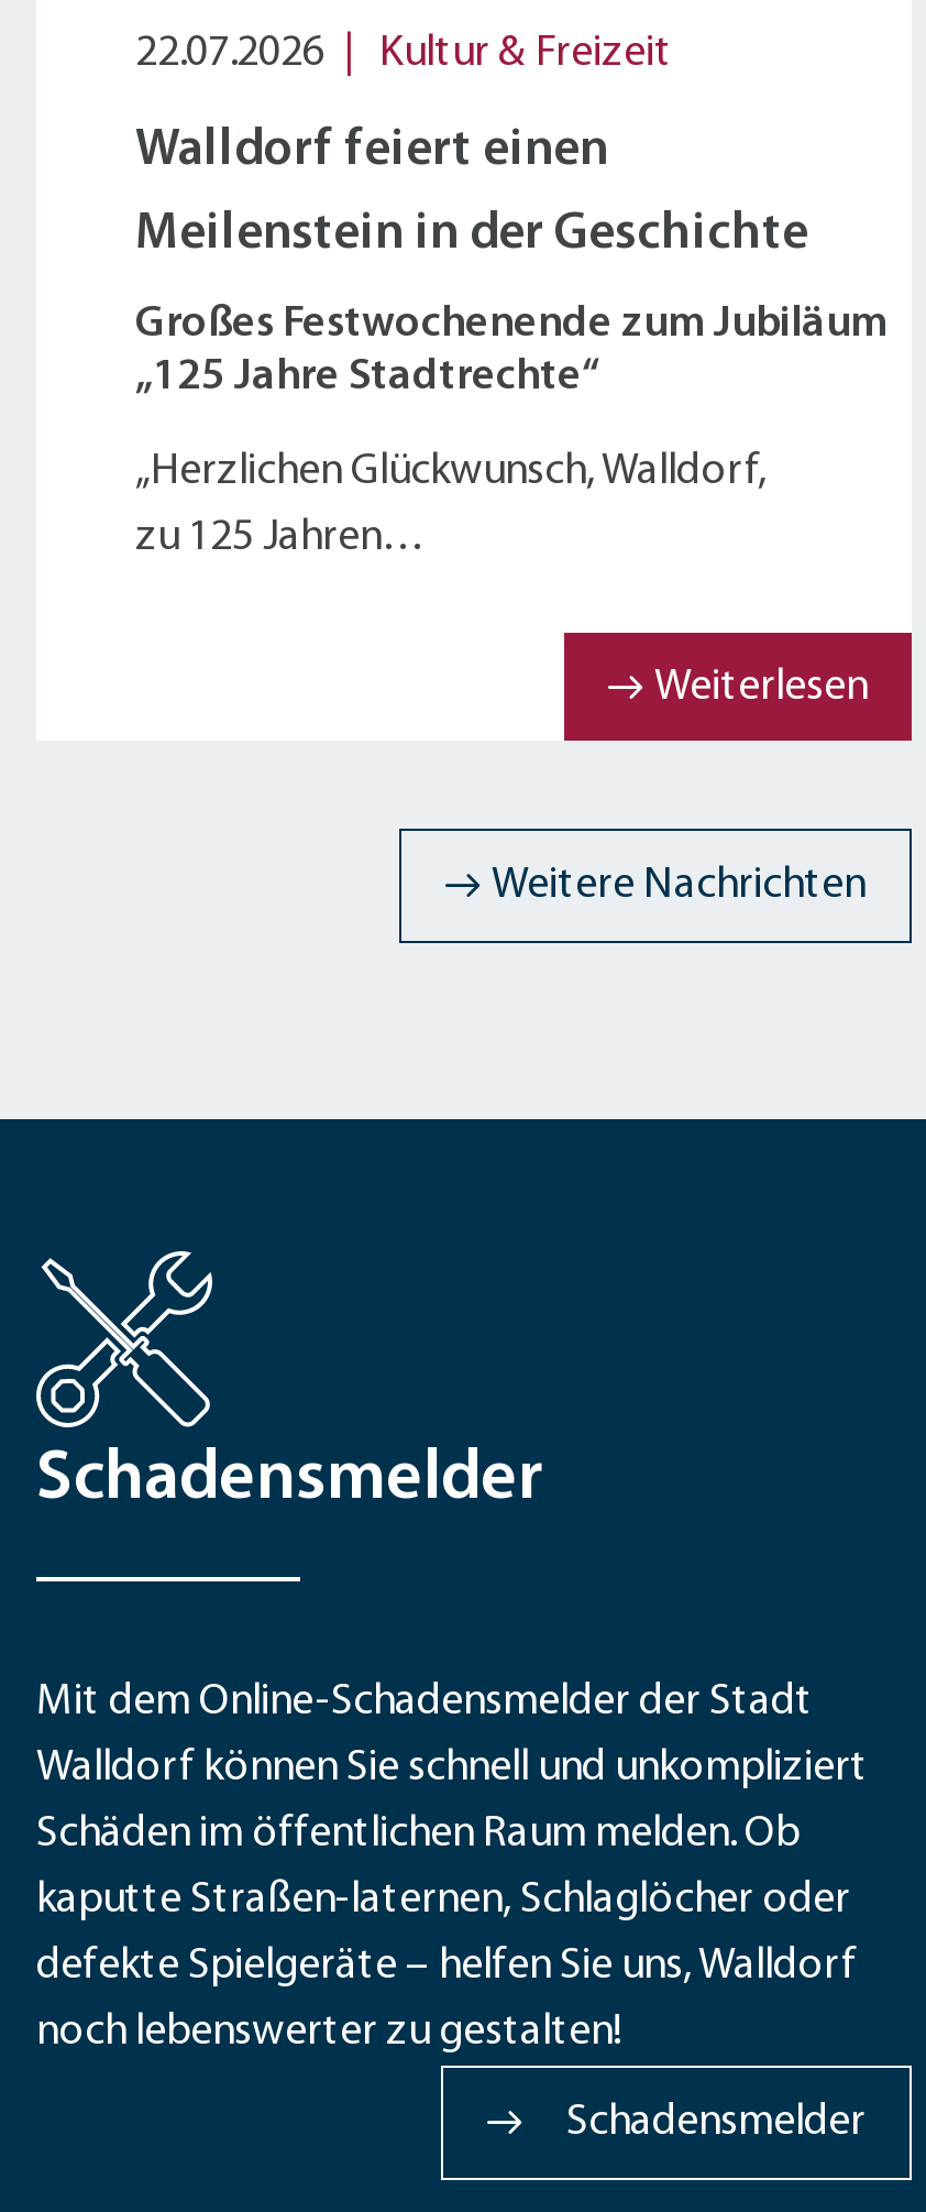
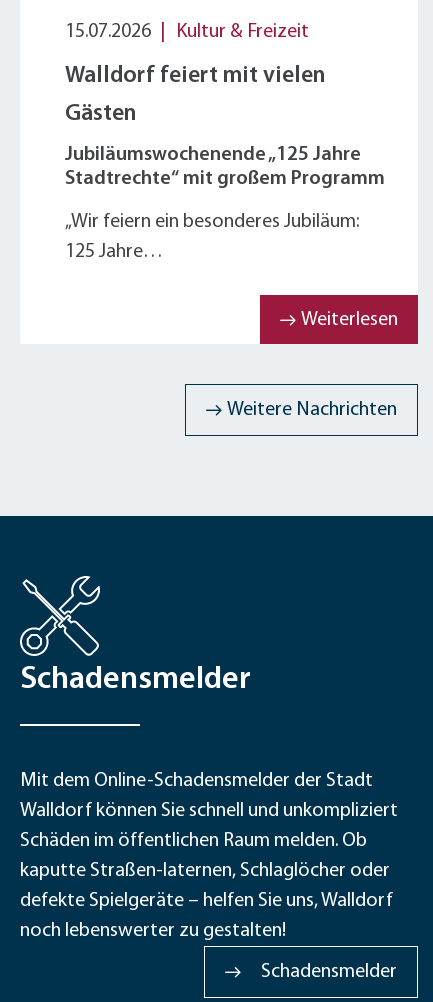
- 22.07.2026 Kultur & Freizeit
+ 15.07.2026 Kultur & Freizeit

- Walldorf feiert einen
+ Walldorf feiert mit vielen

- Meilenstein in der Geschichte
+ Gästen

- Großes Festwochenende zum Jubiläum
- „125 Jahre Stadtrechte“
+ Jubiläumswochenende „125 Jahre
+ Stadtrechte“ mit großem Programm

- „Herzlichen Glückwunsch, Walldorf,
+ „Wir feiern ein besonderes Jubiläum:

- zu 125 Jahren…
+ 125 Jahre…
